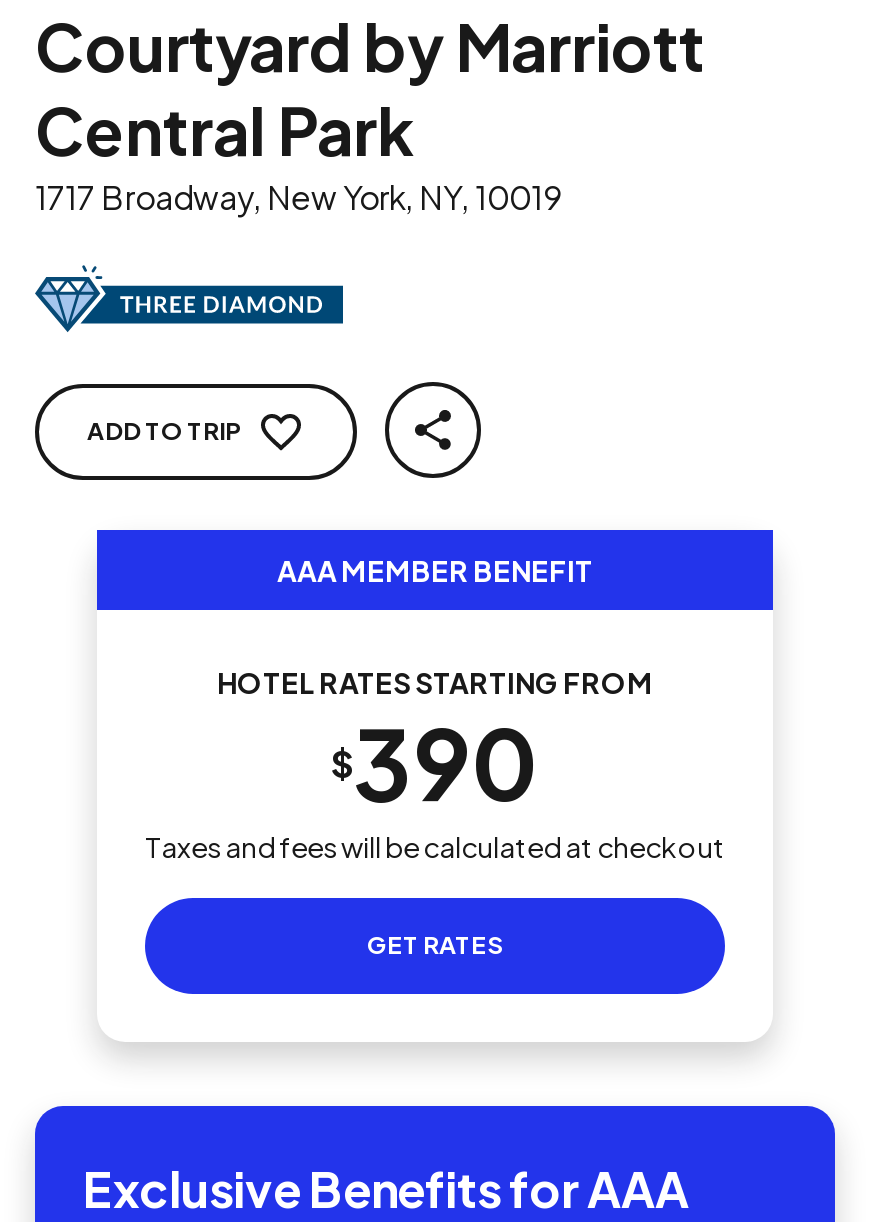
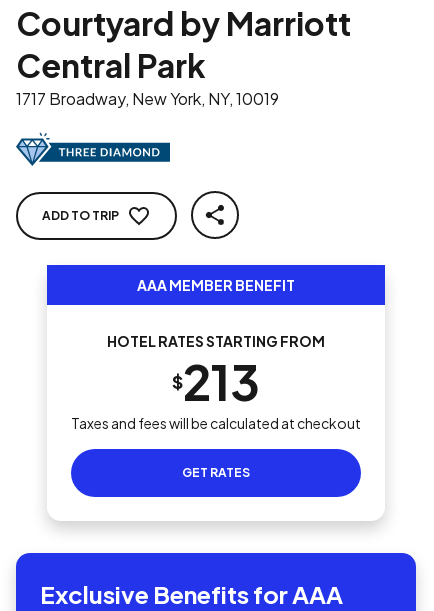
- $390
+ $213
